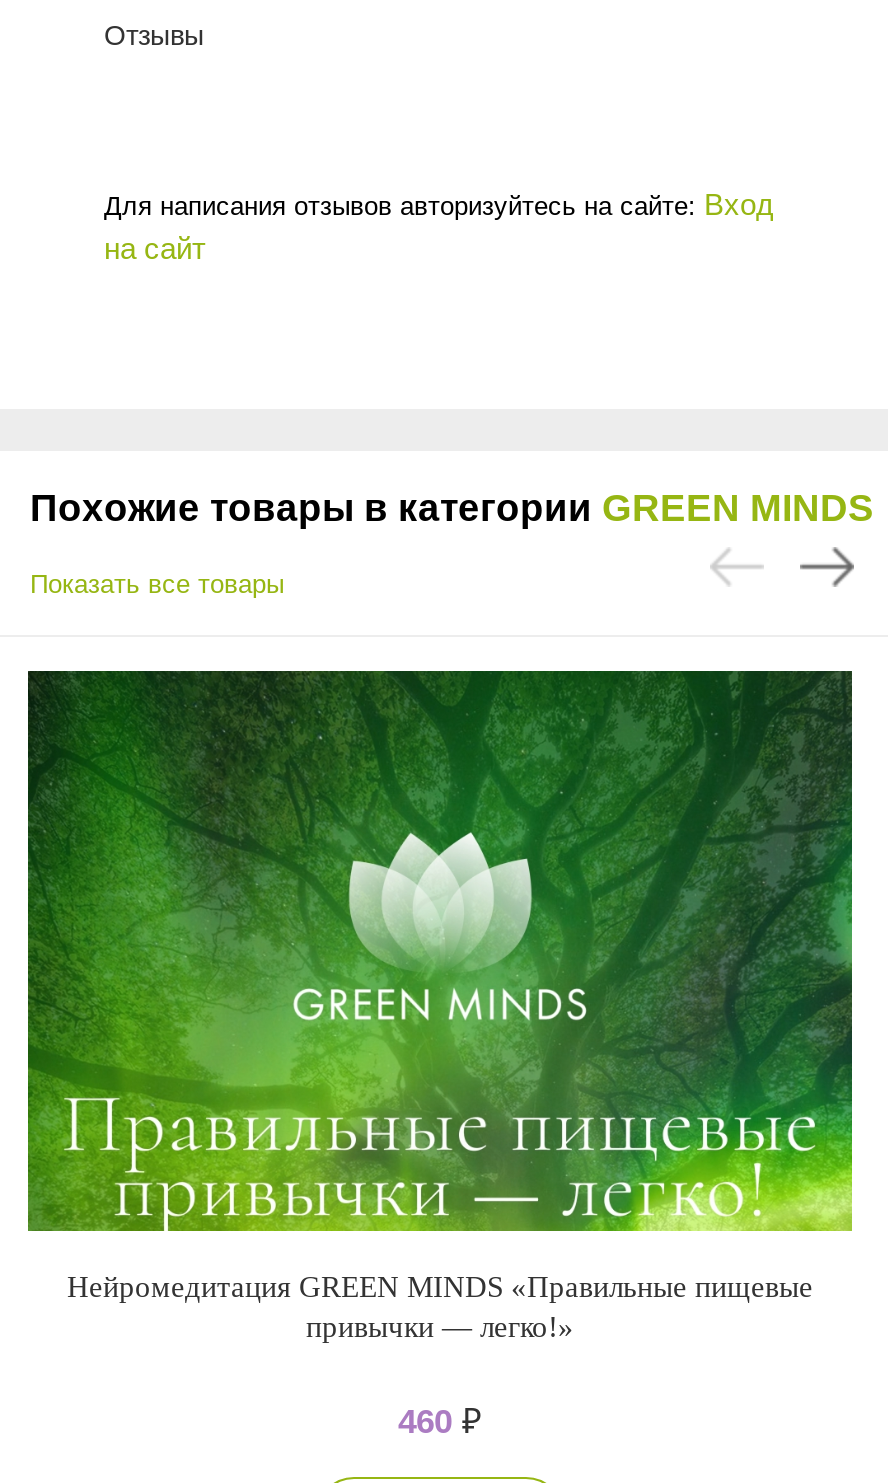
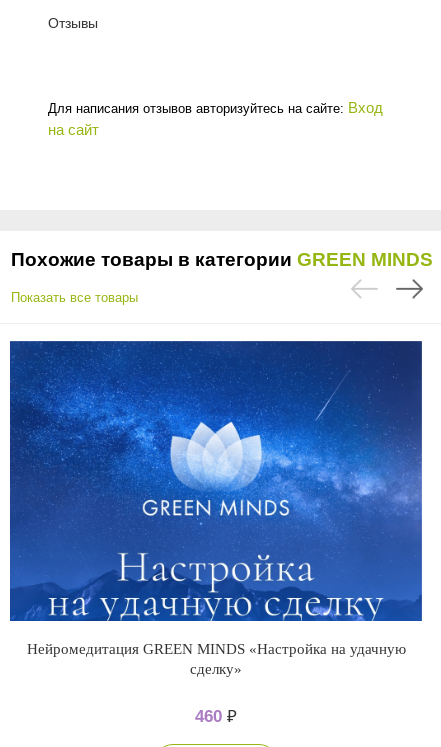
- [image]
- Нейромедитация GREEN MINDS «Правильные пищевые
- привычки — легко!»
+ [image]
+ Нейромедитация GREEN MINDS «Настройка на удачную
+ сделку»
